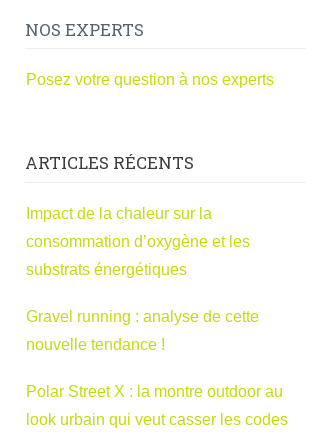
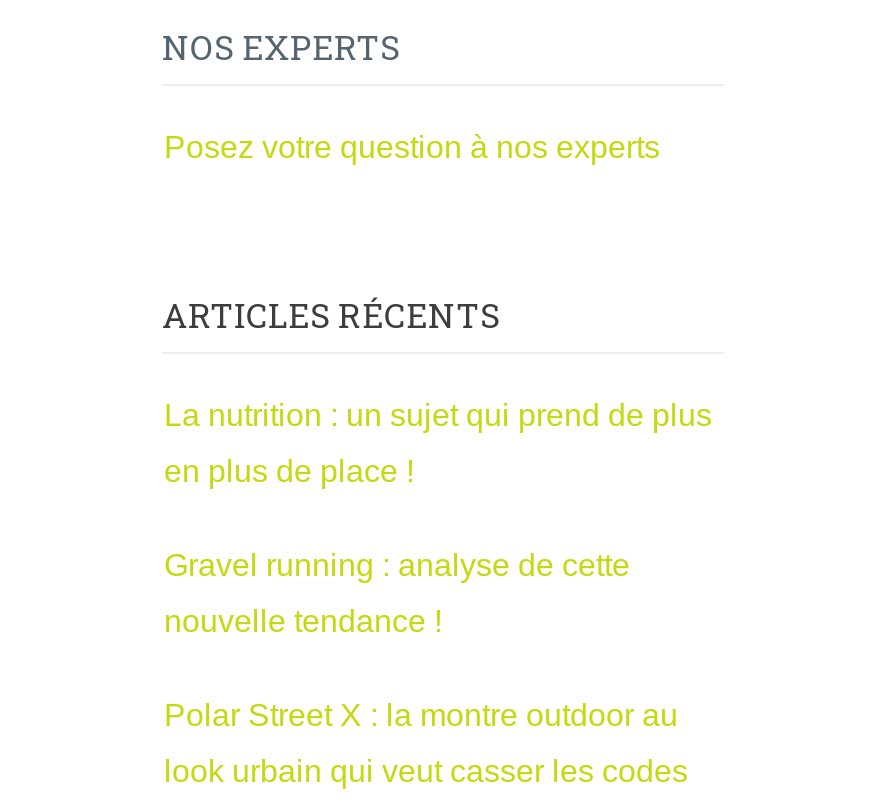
- Impact de la chaleur sur la
- consommation d’oxygène et les
- substrats énergétiques
+ La nutrition : un sujet qui prend de plus
+ en plus de place !
